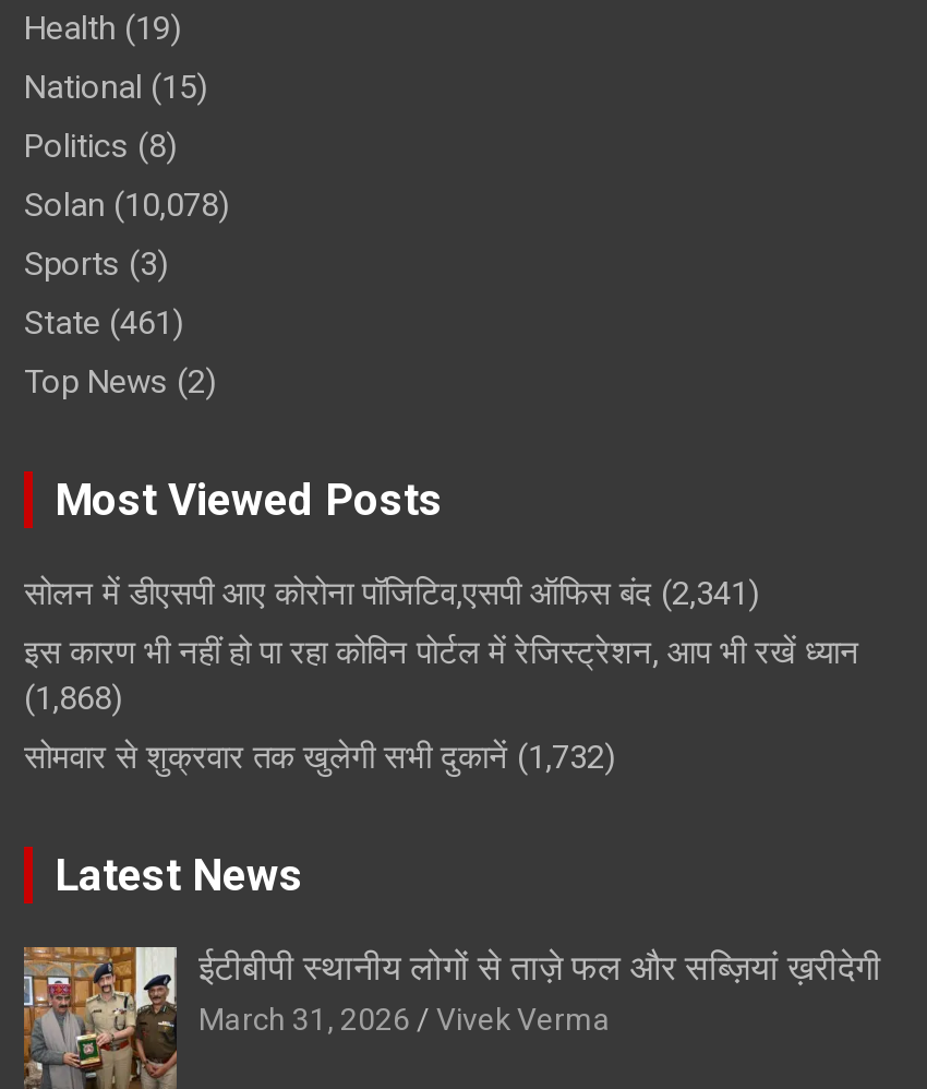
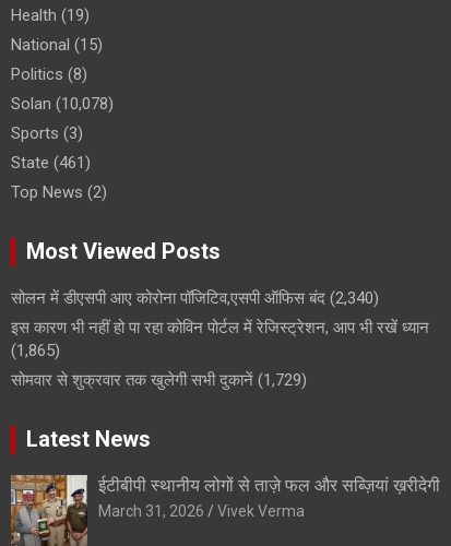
- सोलन में डीएसपी आए कोरोना पॉजिटिव,एसपी ऑफिस बंद (2,341)
+ सोलन में डीएसपी आए कोरोना पॉजिटिव,एसपी ऑफिस बंद (2,340)

- (1,868)
+ (1,865)

- सोमवार से शुक्रवार तक खुलेगी सभी दुकानें (1,732)
+ सोमवार से शुक्रवार तक खुलेगी सभी दुकानें (1,729)
